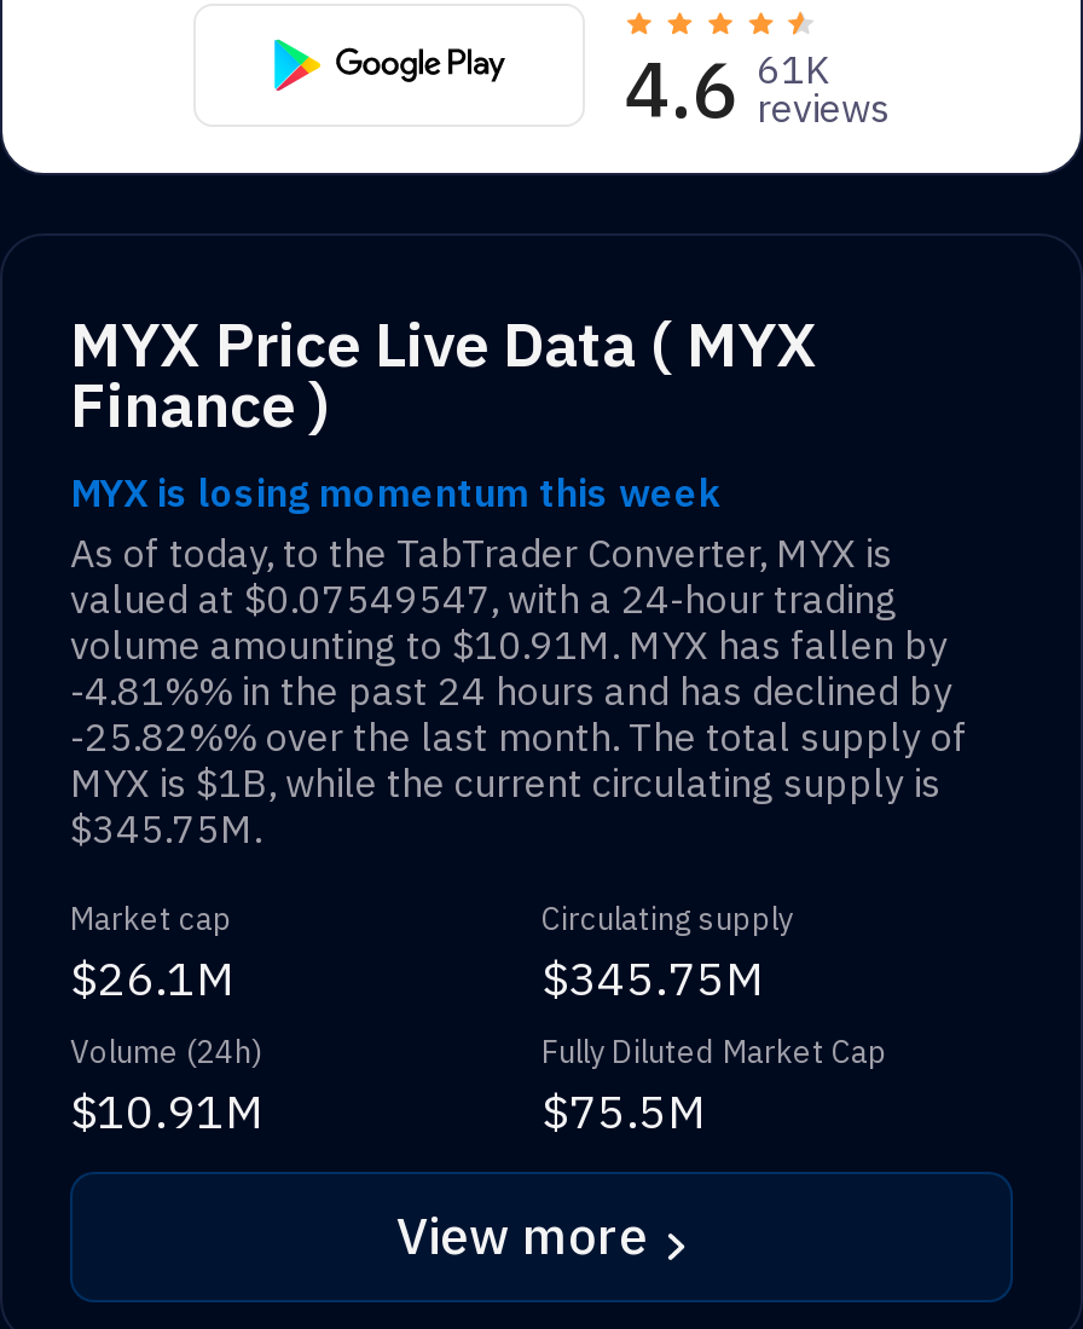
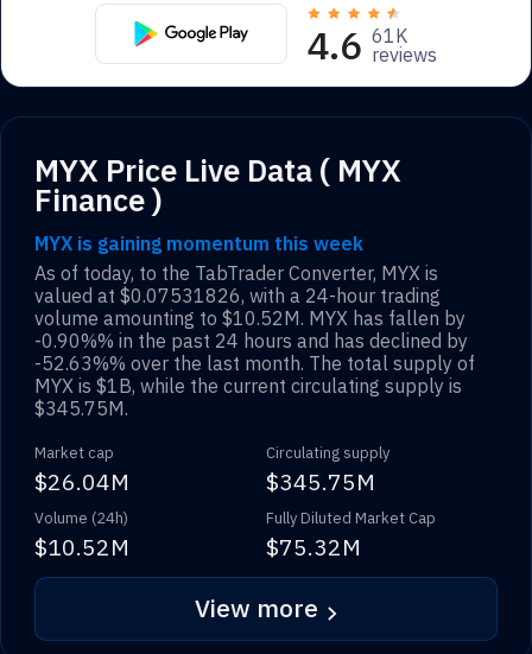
- MYX is losing momentum this week
+ MYX is gaining momentum this week

- valued at $0.07549547, with a 24-hour trading
+ valued at $0.07531826, with a 24-hour trading

- volume amounting to $10.91M. MYX has fallen by
+ volume amounting to $10.52M. MYX has fallen by

- -4.81%% in the past 24 hours and has declined by
+ -0.90%% in the past 24 hours and has declined by

- -25.82%% over the last month. The total supply of
+ -52.63%% over the last month. The total supply of

- $26.1M
+ $26.04M

- $10.91M
+ $10.52M

- $75.5M
+ $75.32M
